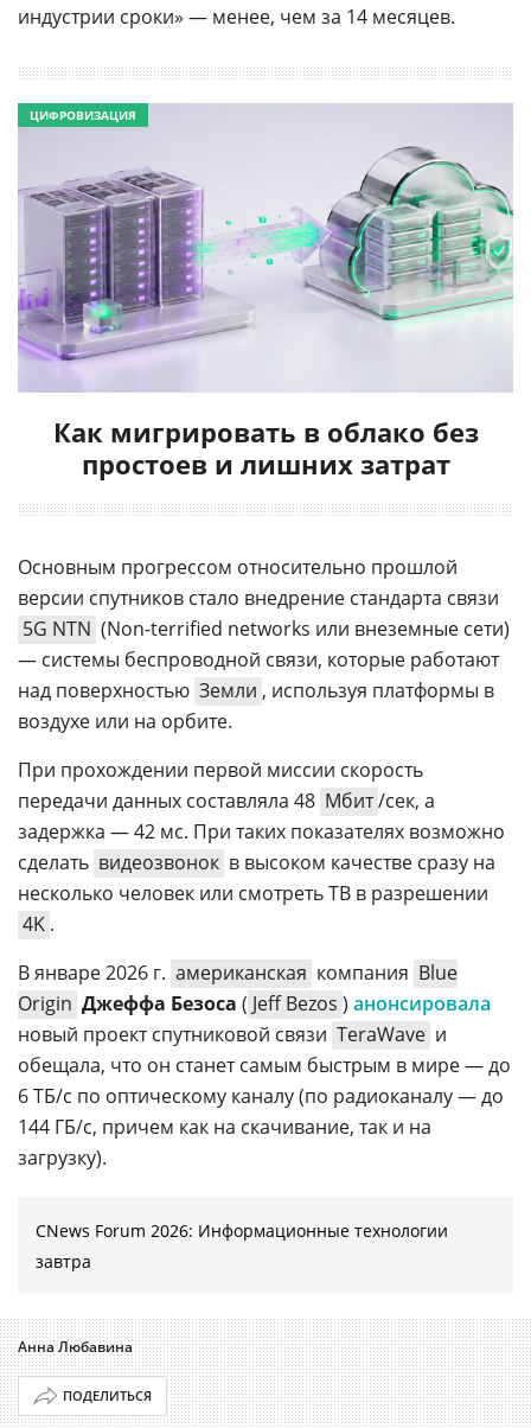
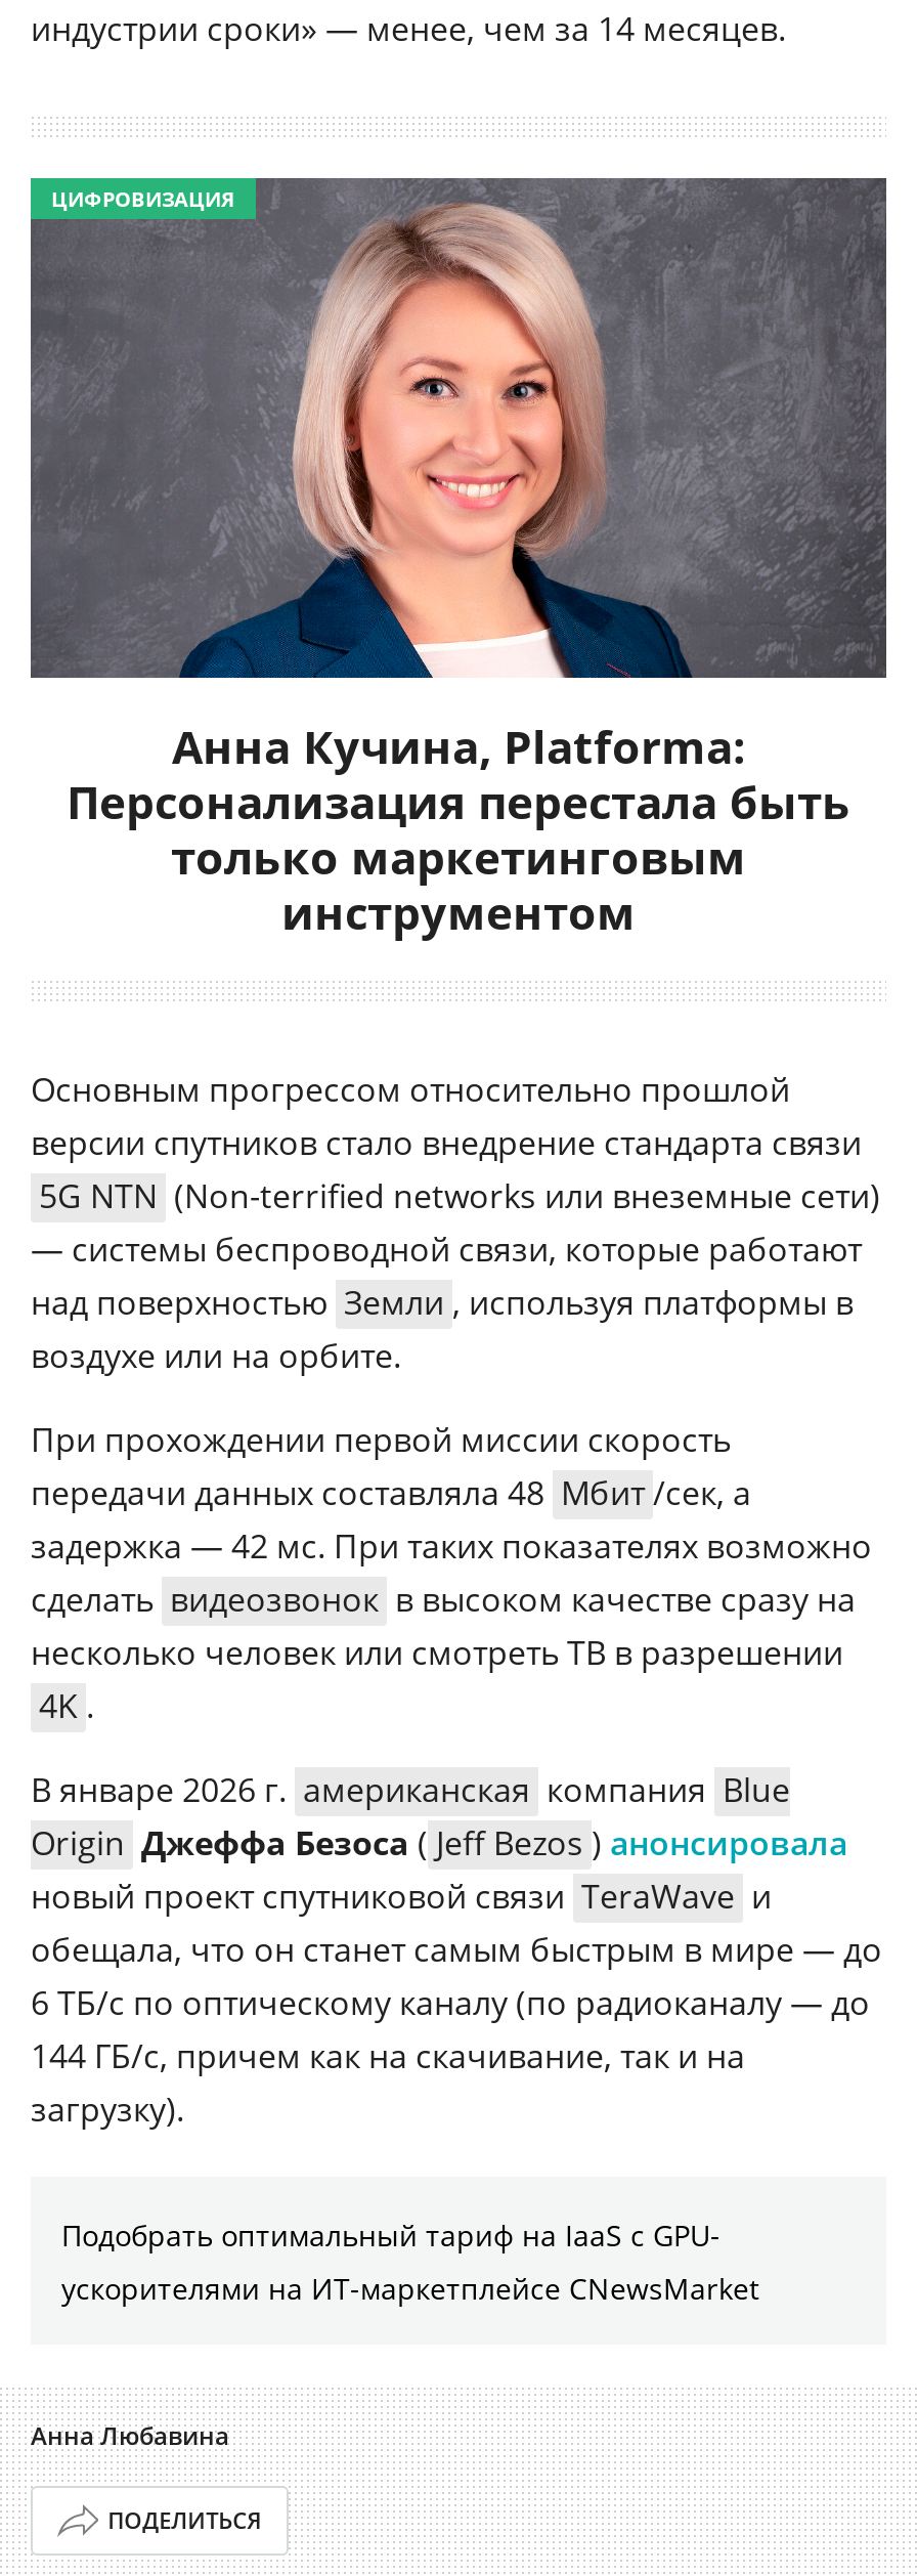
- [image]
- Как мигрировать в облако без
- простоев и лишних затрат
+ [image]
+ Анна Кучина, Platforma:
+ Персонализация перестала быть
+ только маркетинговым
+ инструментом

- CNews Forum 2026: Информационные технологии
- завтра
+ Подобрать оптимальный тариф на IaaS с GPU-
+ ускорителями на ИТ-маркетплейсе CNewsMarket
